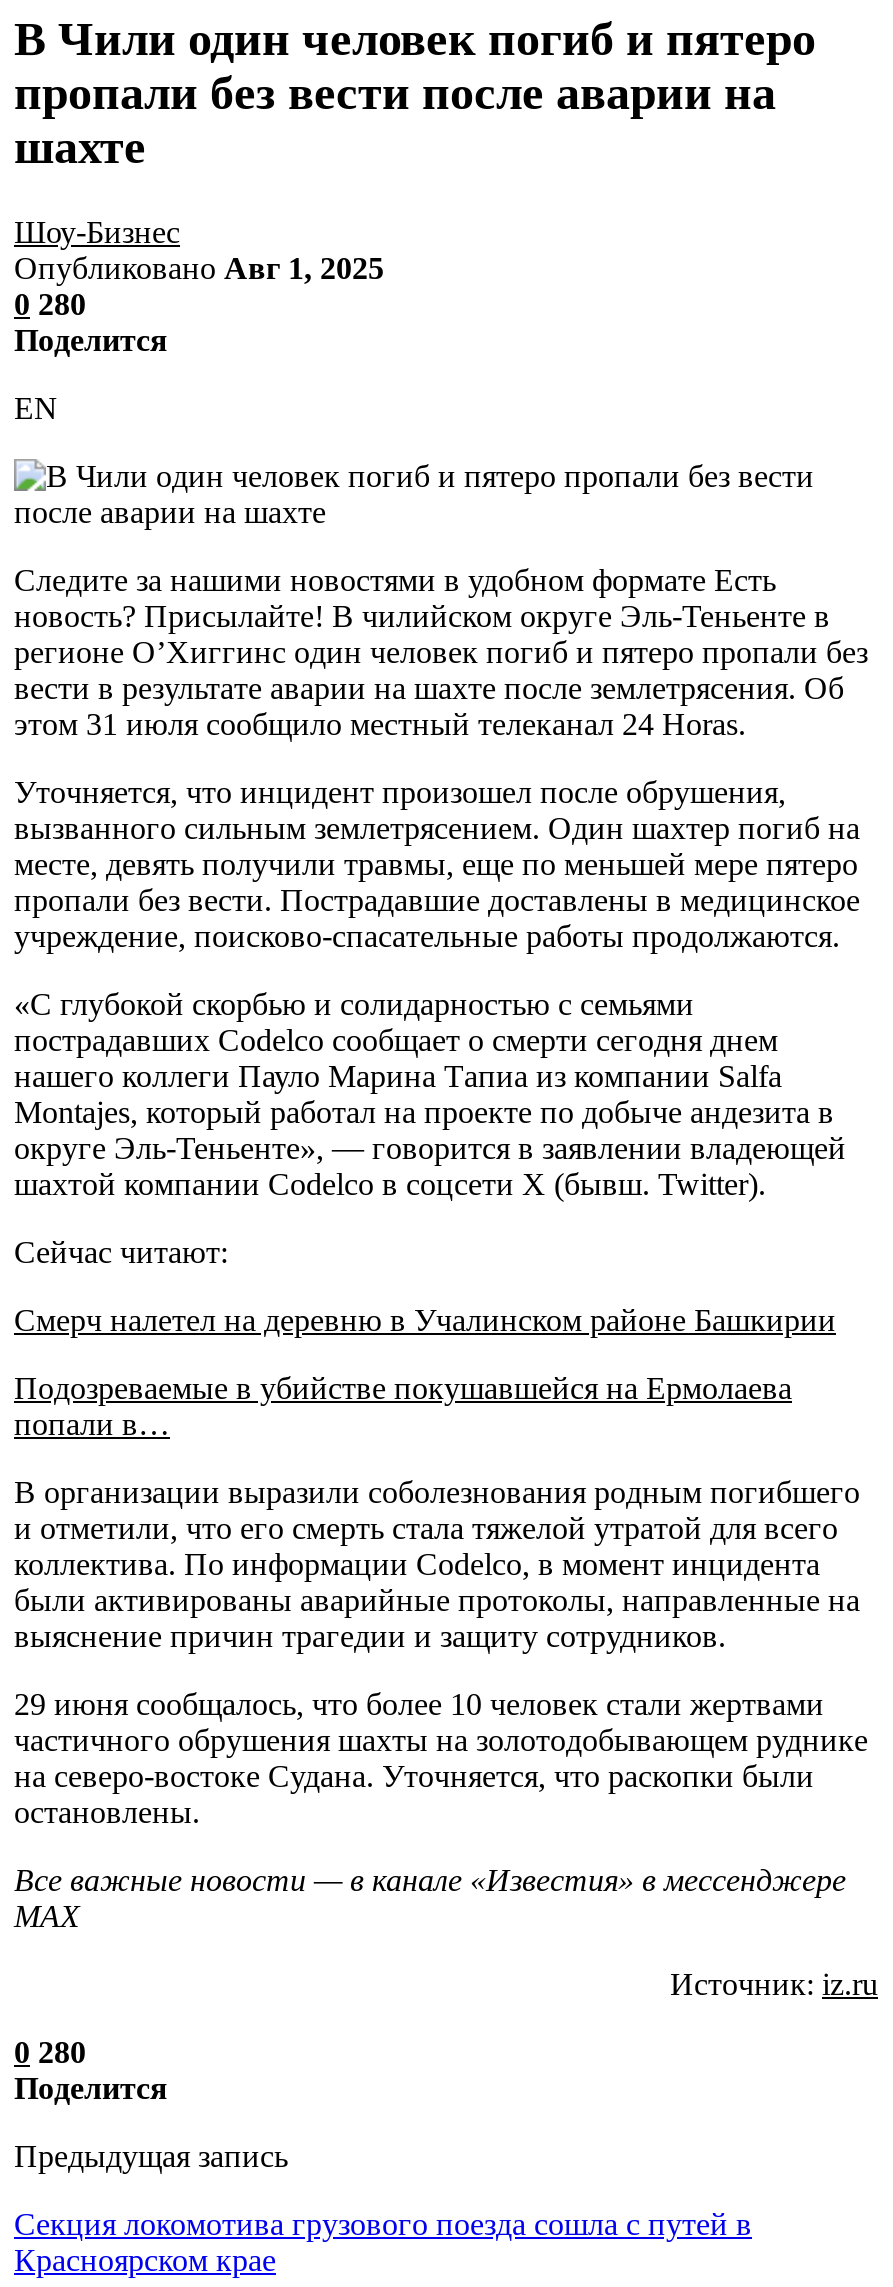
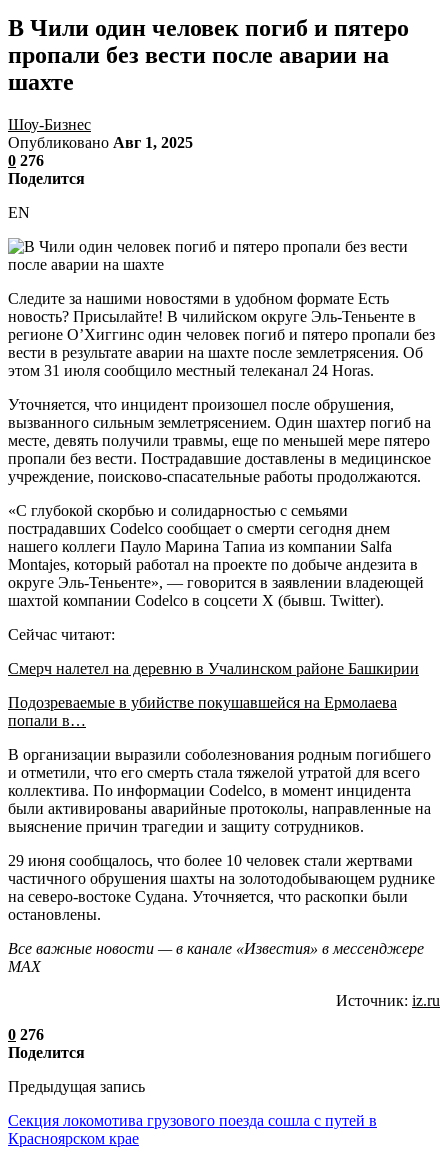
- 0 280
+ 0 276

- 0 280
+ 0 276
